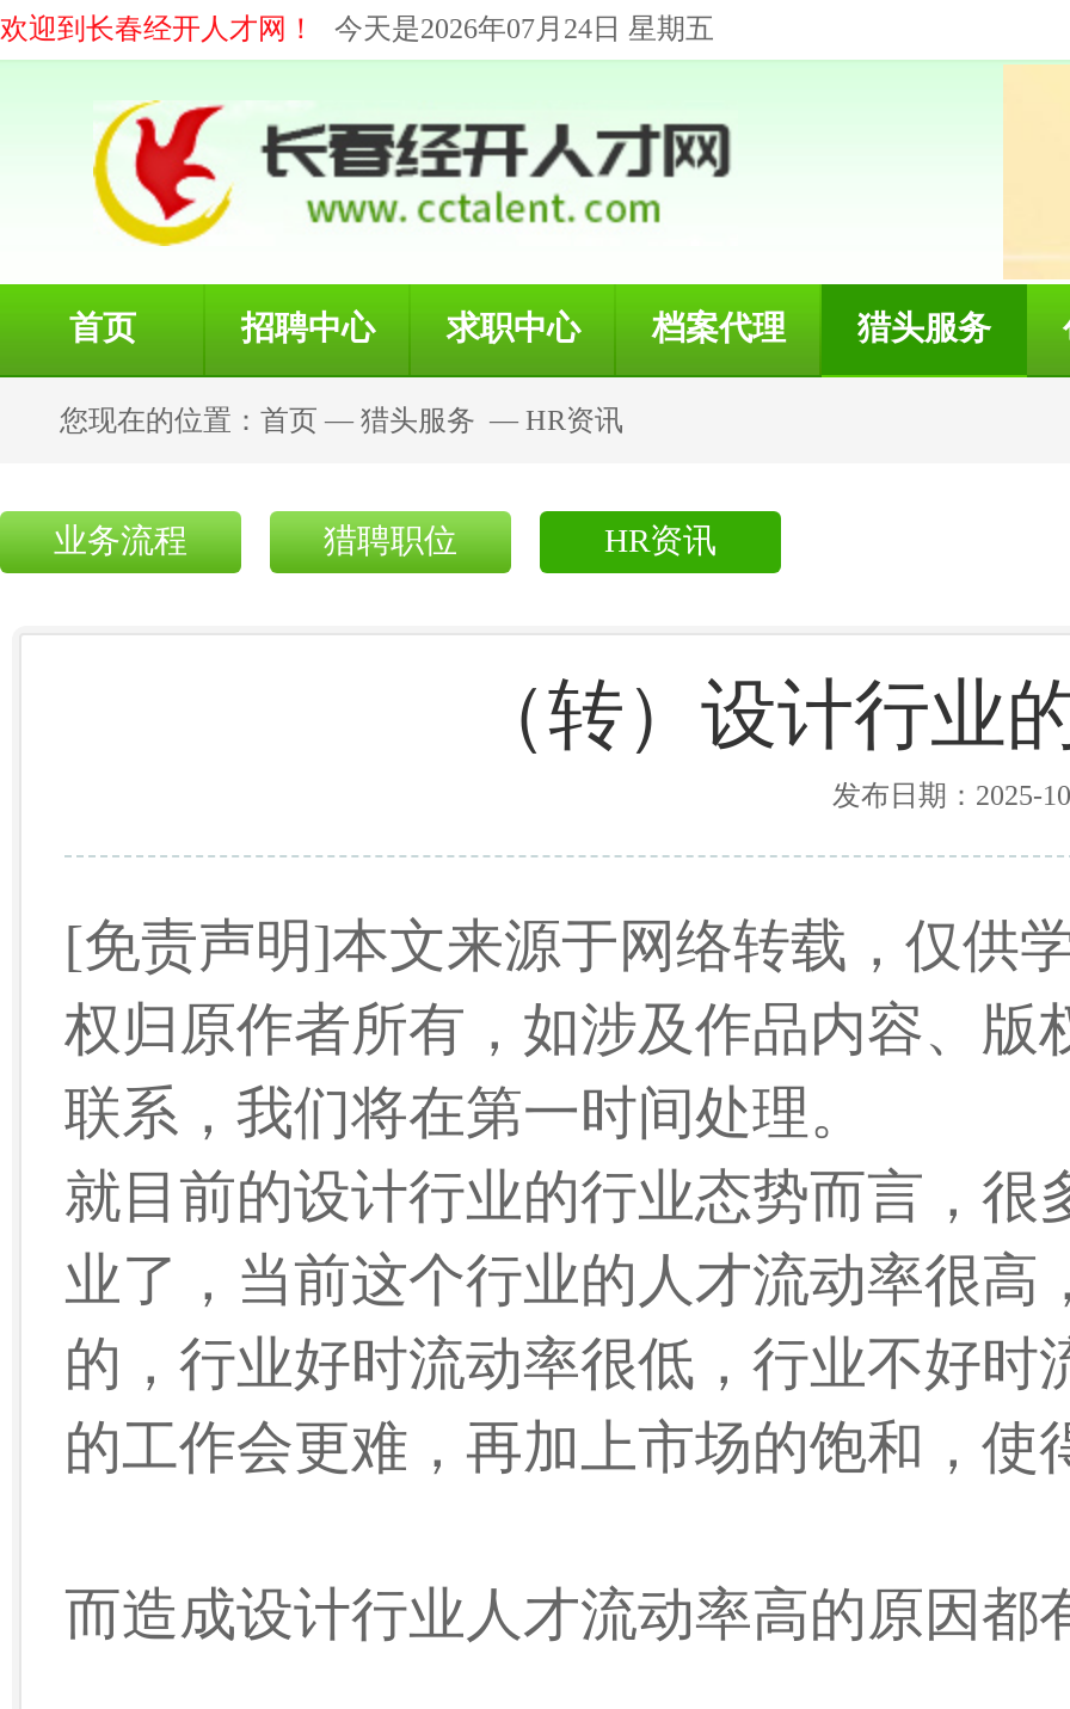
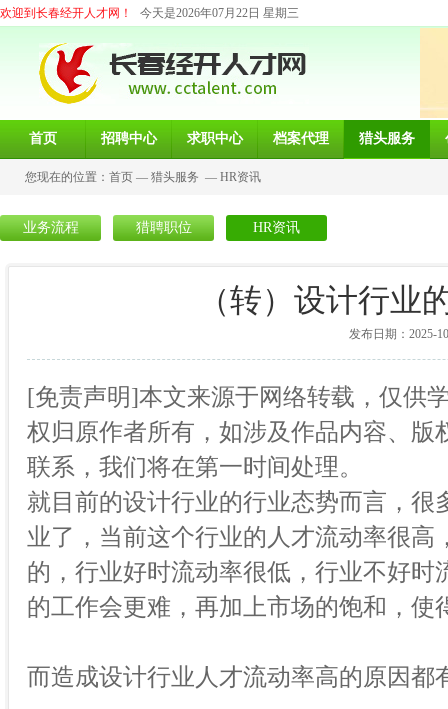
- 欢迎到长春经开人才网！ 今天是2026年07月24日 星期五
+ 欢迎到长春经开人才网！ 今天是2026年07月22日 星期三
